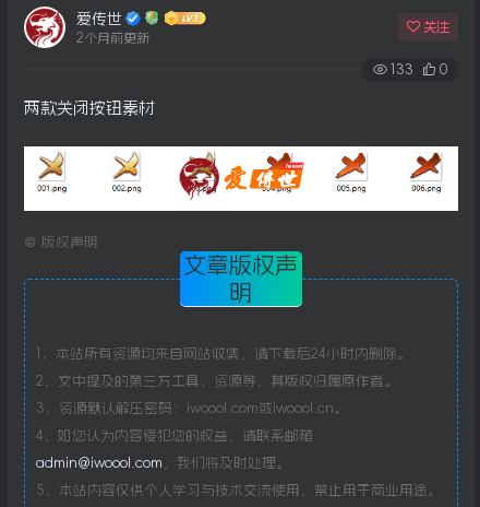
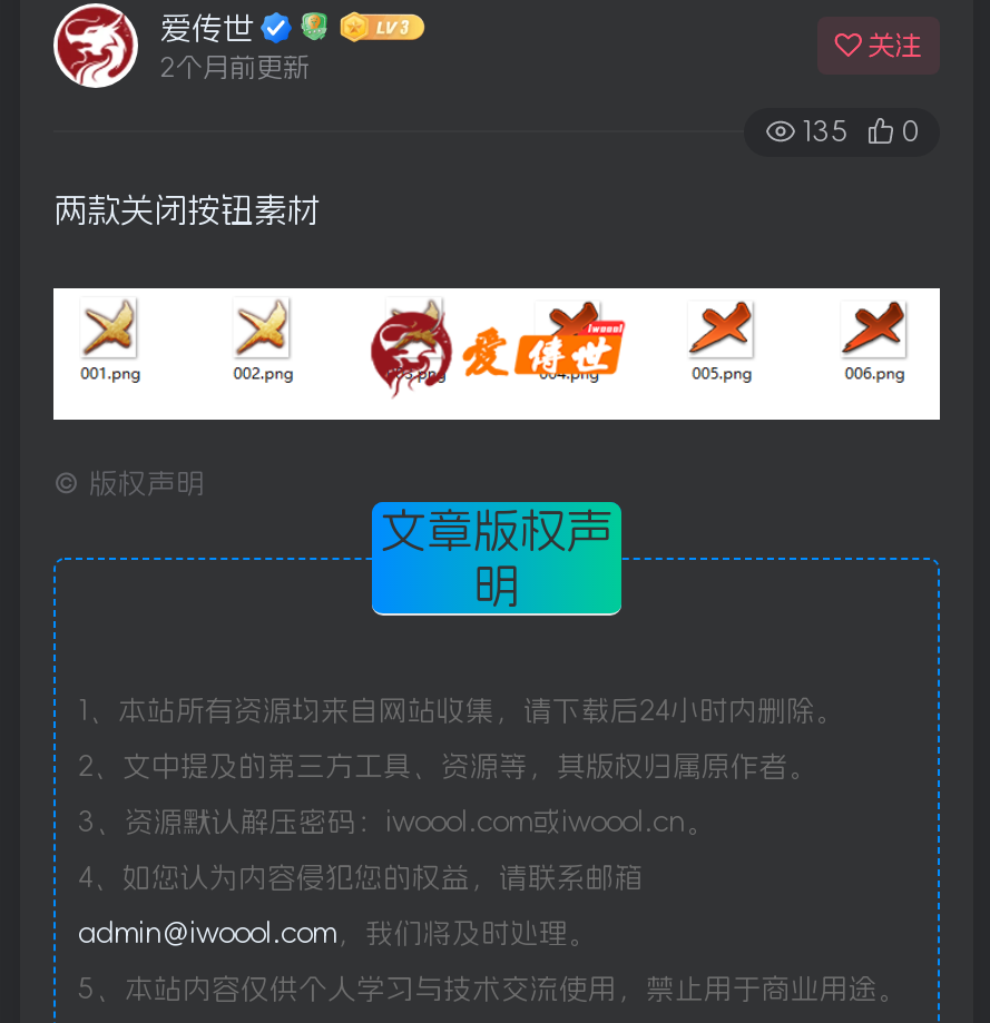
- 133 0
+ 135 0
